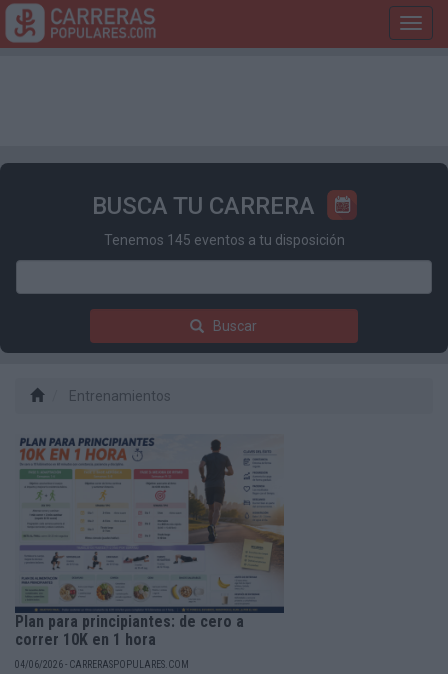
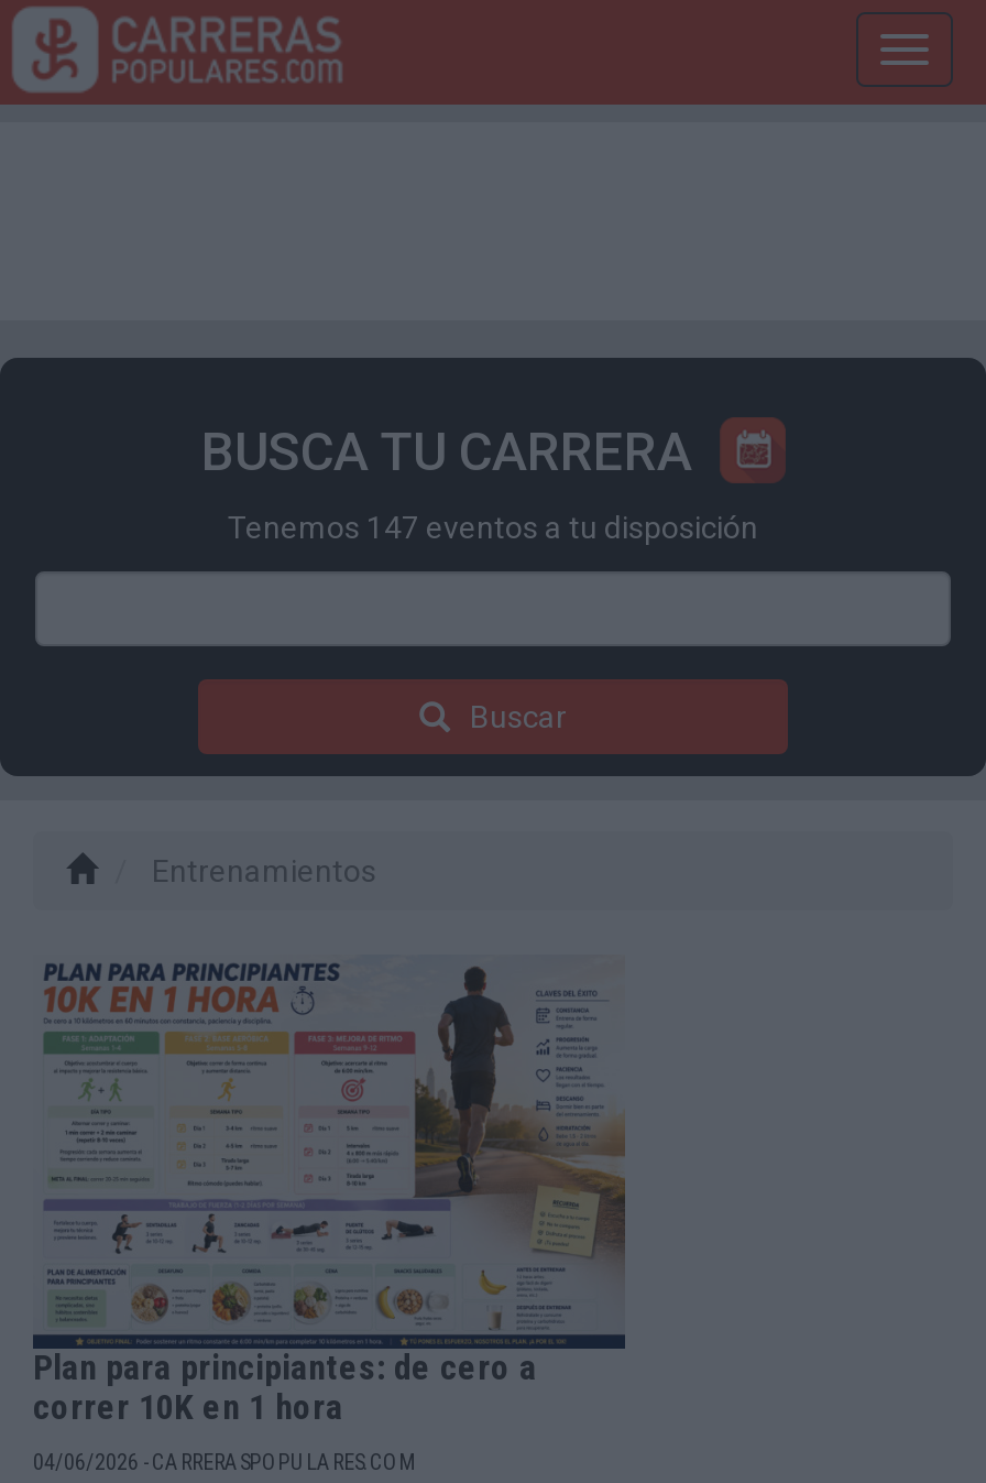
- Tenemos 145 eventos a tu disposición
+ Tenemos 147 eventos a tu disposición
